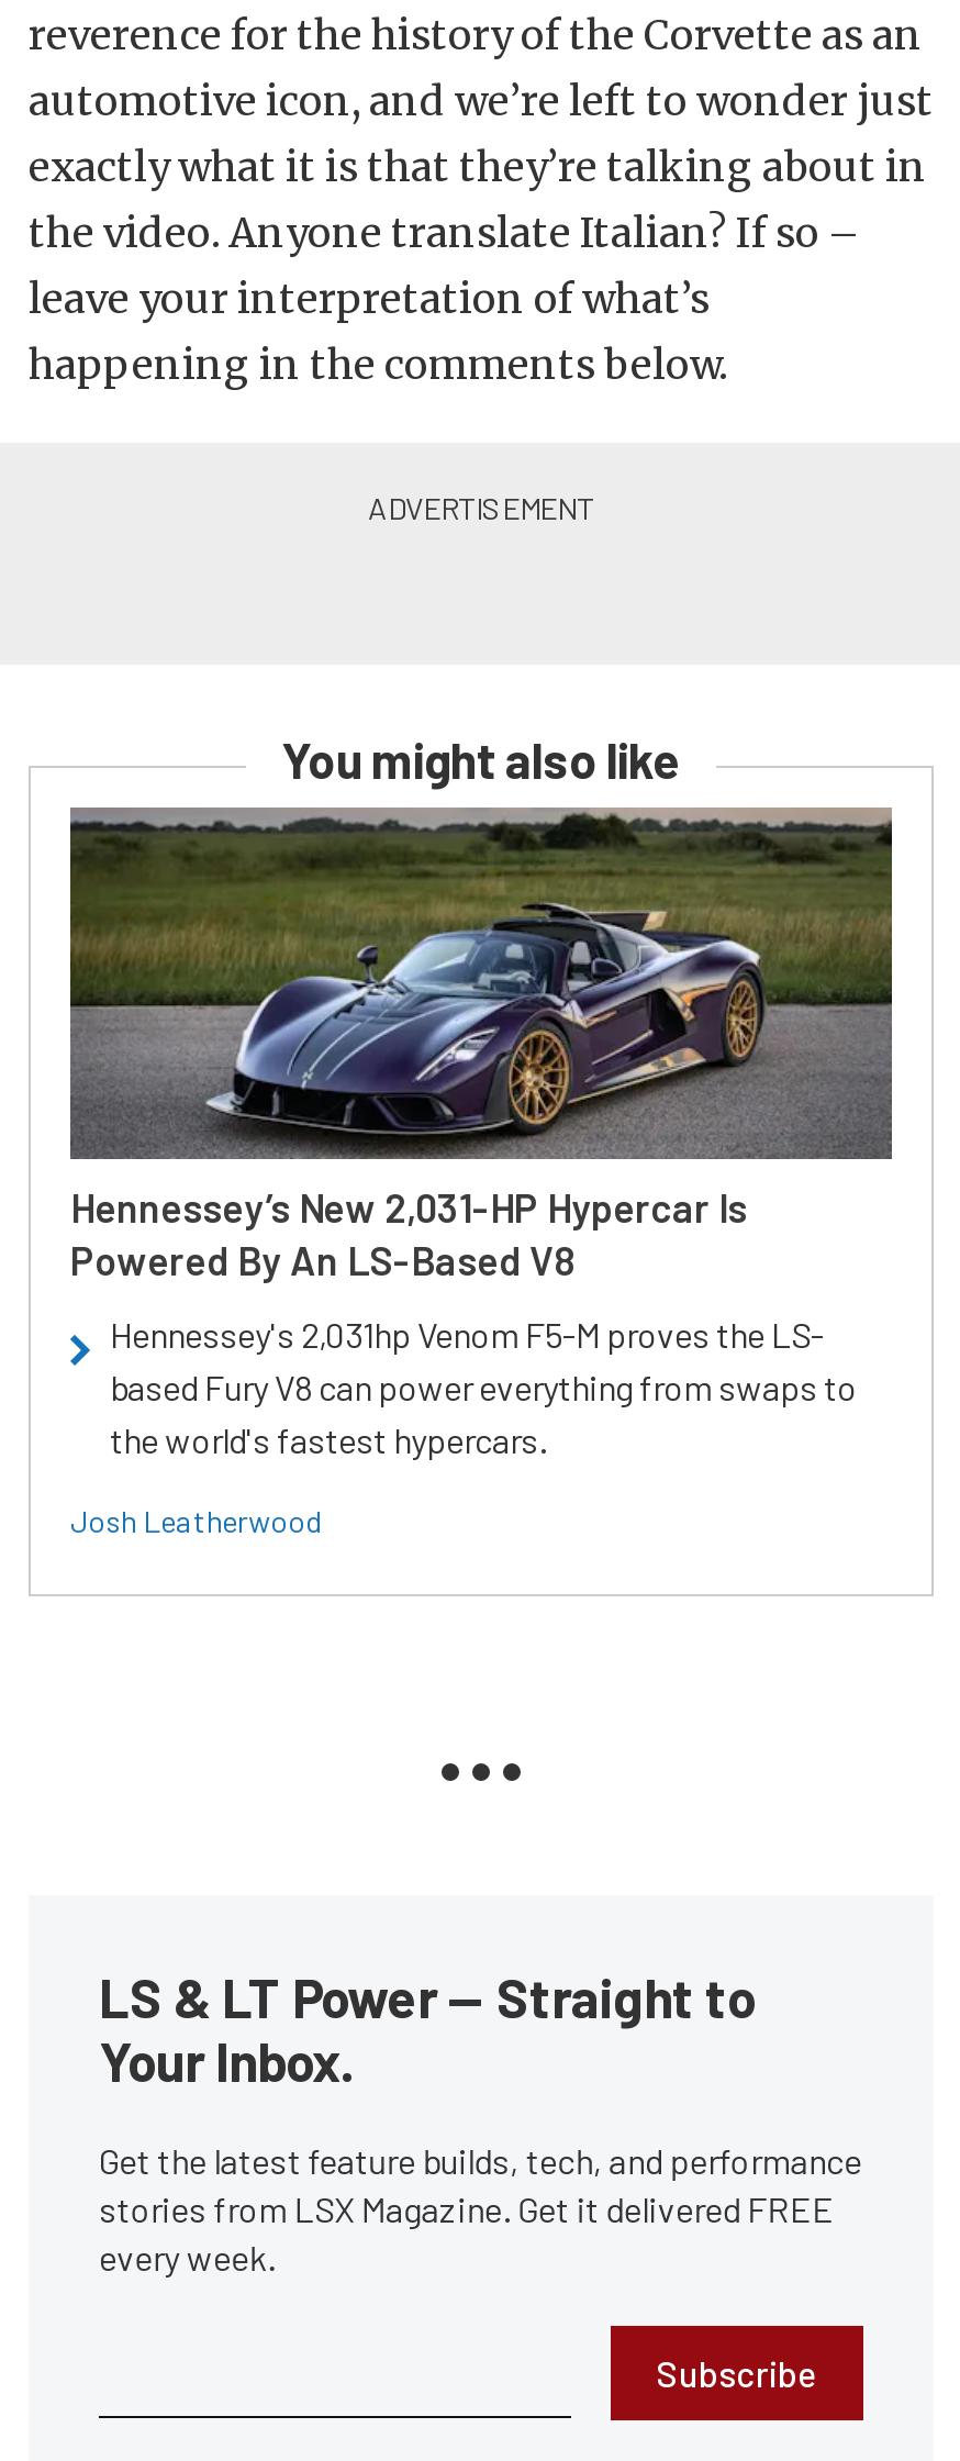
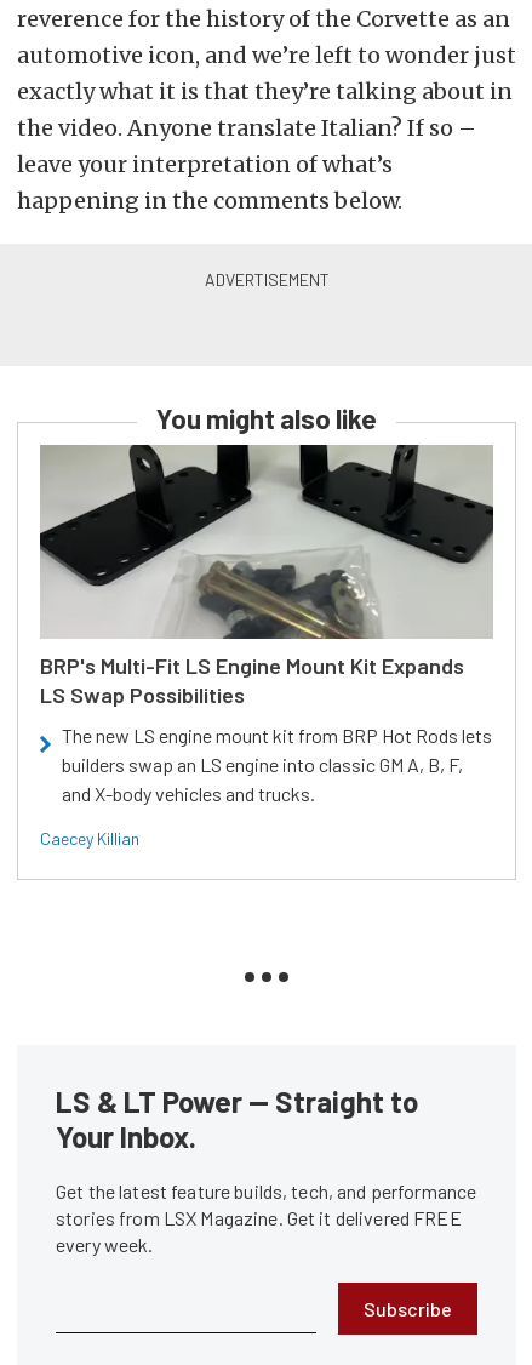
- [image]
- Hennessey’s New 2,031-HP Hypercar Is
- Powered By An LS-Based V8
+ [image]
+ BRP's Multi-Fit LS Engine Mount Kit Expands
+ LS Swap Possibilities

- Hennessey's 2,031hp Venom F5-M proves the LS-
- based Fury V8 can power everything from swaps to
- the world's fastest hypercars.
+ The new LS engine mount kit from BRP Hot Rods lets
+ builders swap an LS engine into classic GM A, B, F,
+ and X-body vehicles and trucks.

- Josh Leatherwood
+ Caecey Killian
